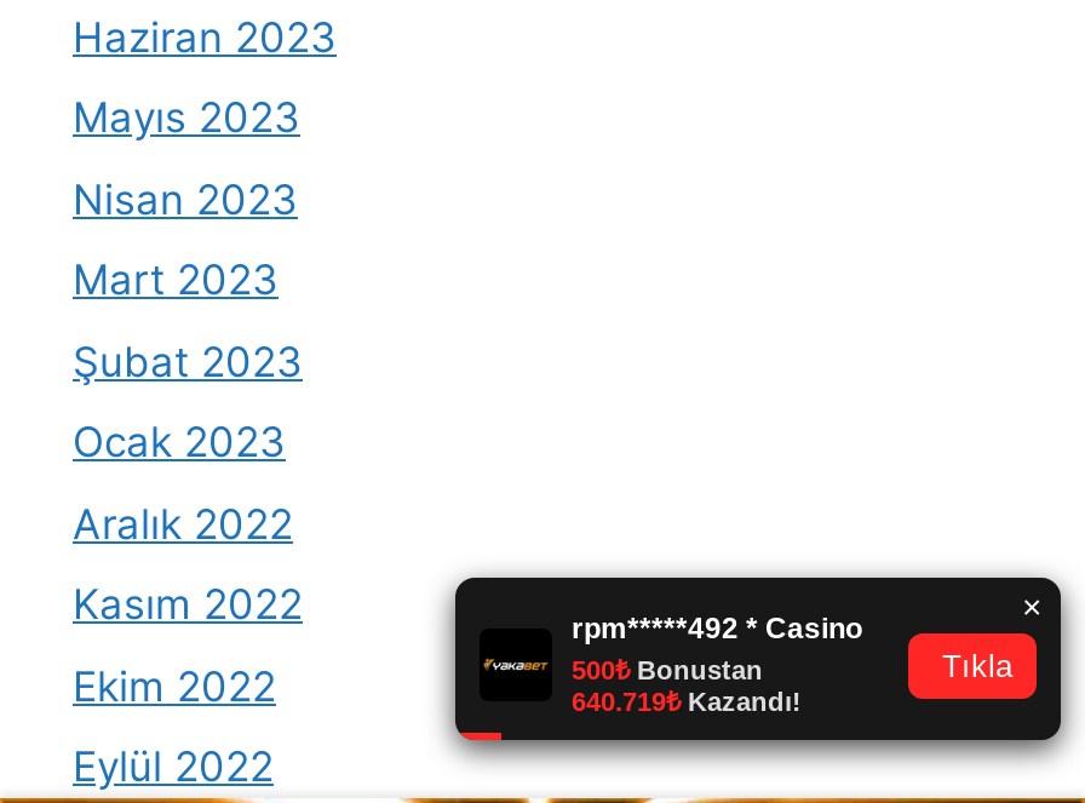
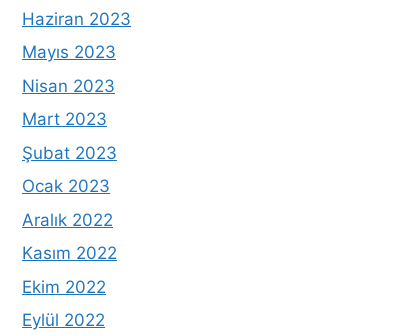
- [image]
